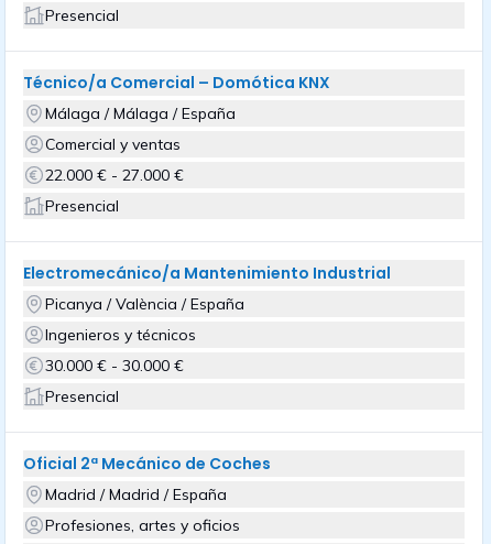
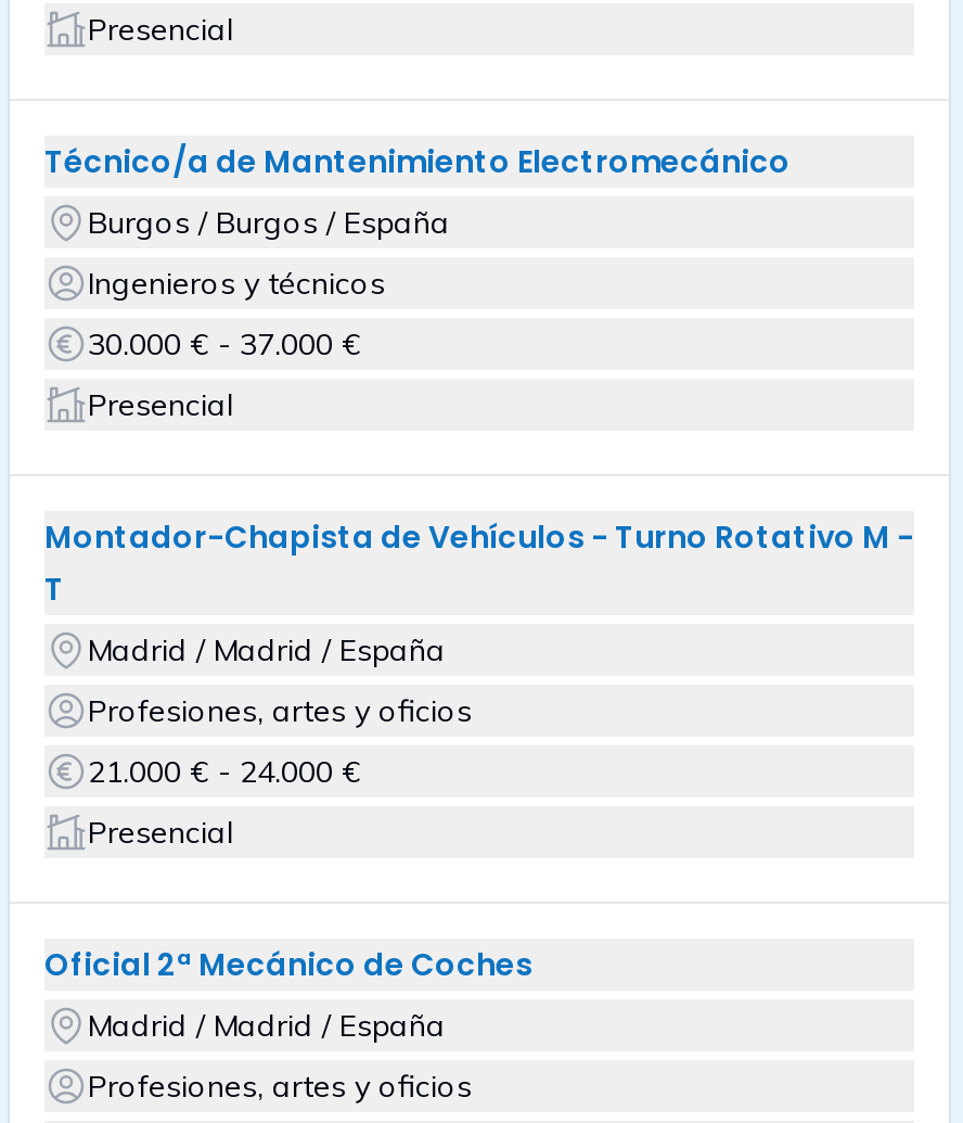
- Técnico/a Comercial – Domótica KNX
- Málaga / Málaga / España
+ Técnico/a de Mantenimiento Electromecánico
+ Burgos / Burgos / España

- Comercial y ventas

- 22.000 € - 27.000 €
+ 30.000 € - 37.000 €

+ Profesiones, artes y oficios

- Electromecánico/a Mantenimiento Industrial
- Picanya / València / España
+ Montador-Chapista de Vehículos - Turno Rotativo M -
+ T
+ Madrid / Madrid / España

moved up: Ingenieros y técnicos

- 30.000 € - 30.000 €
+ 21.000 € - 24.000 €
